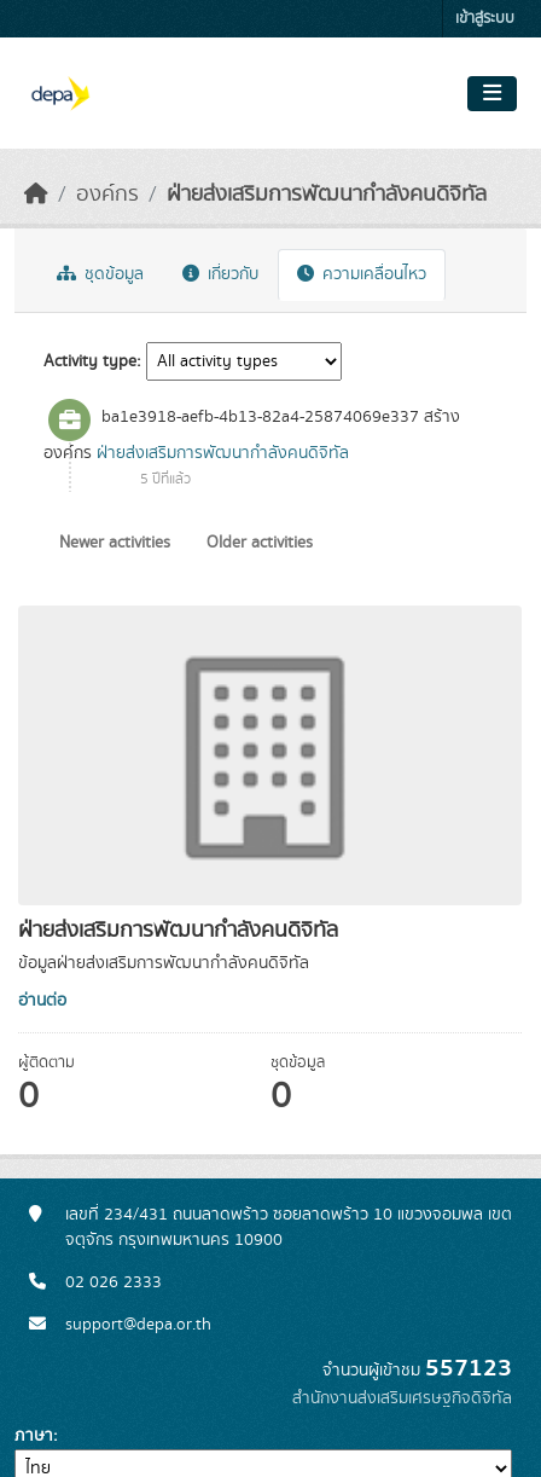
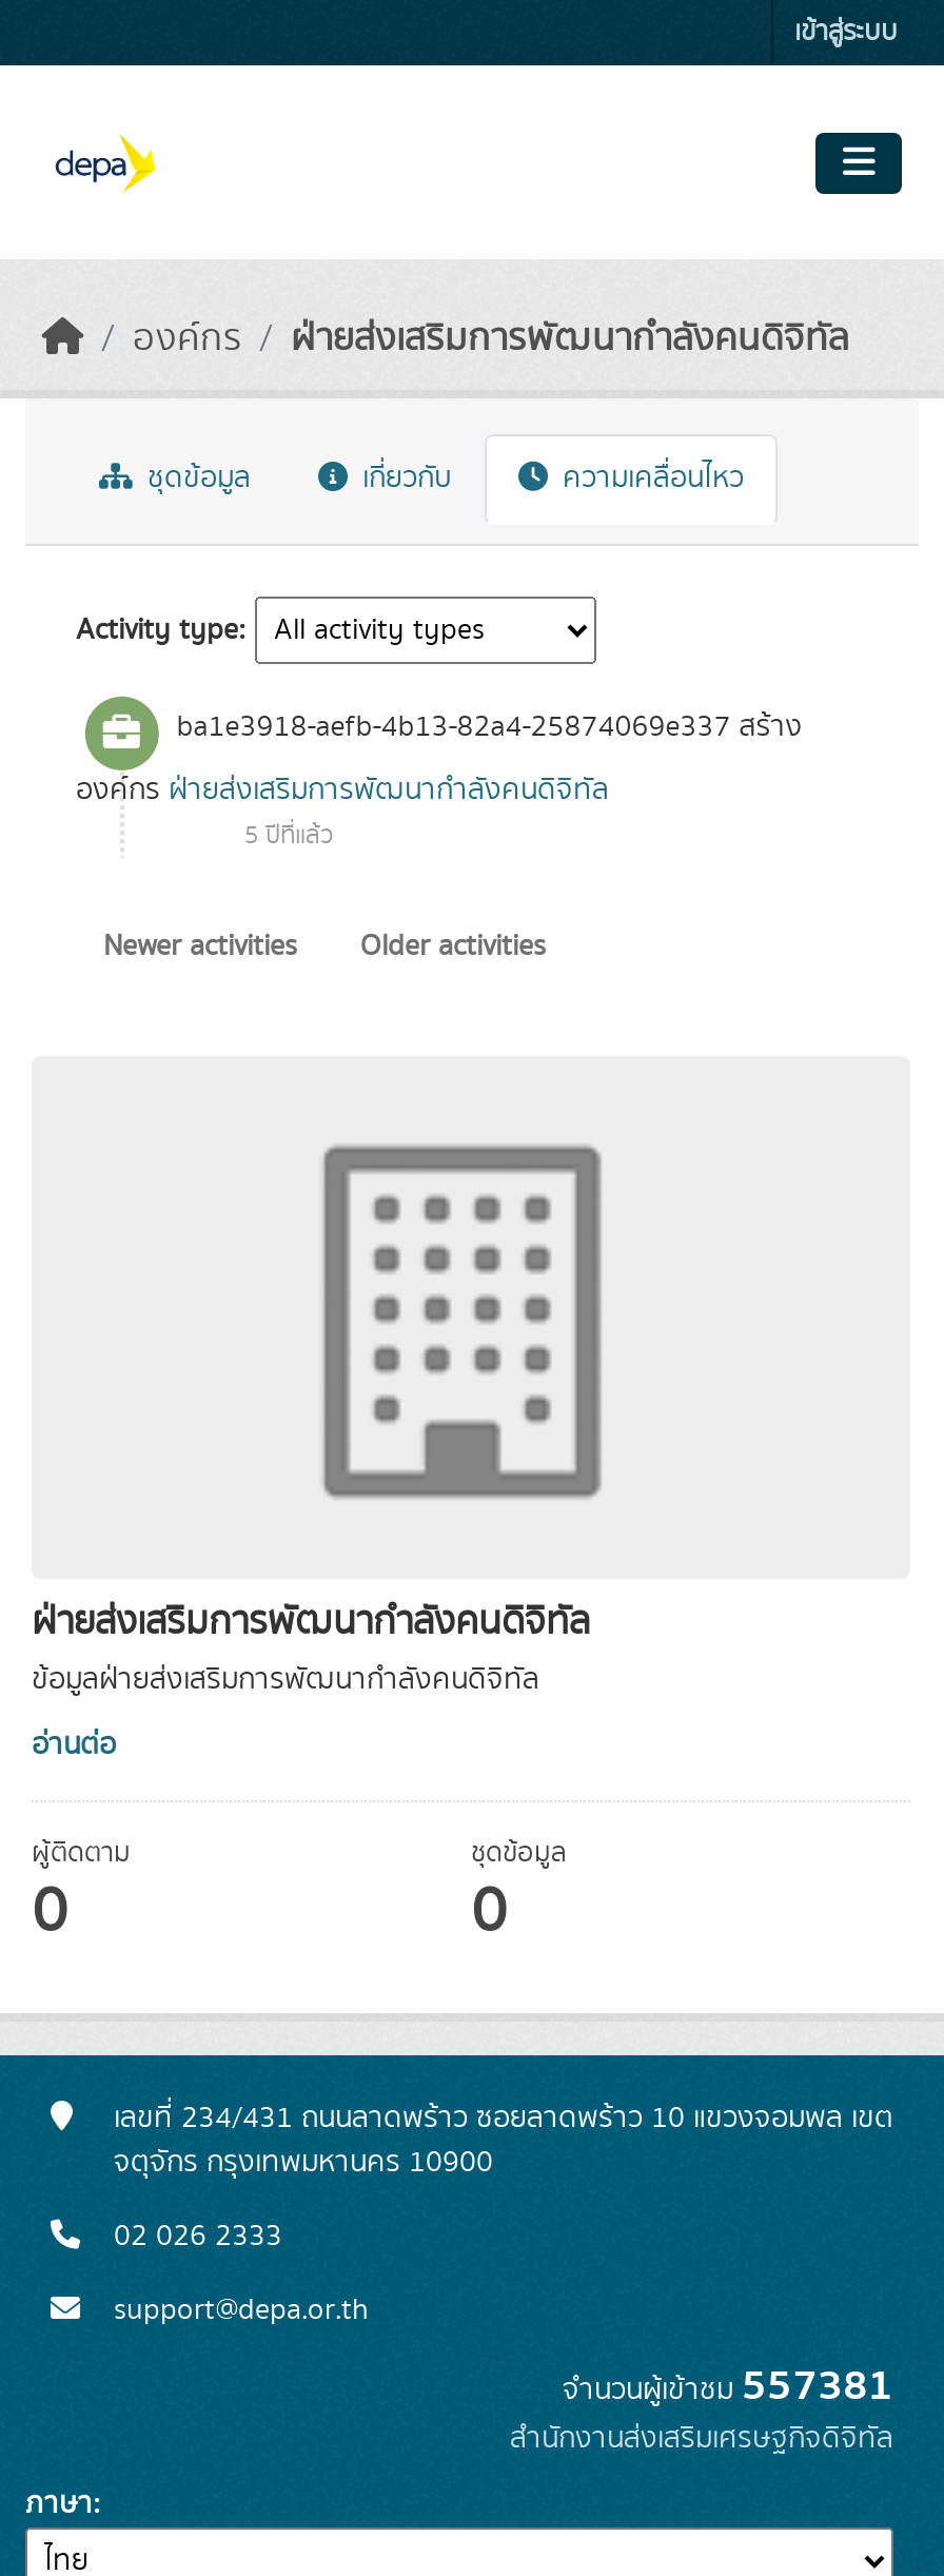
- จำนวนผู้เข้าชม557123
+ จำนวนผู้เข้าชม557381
